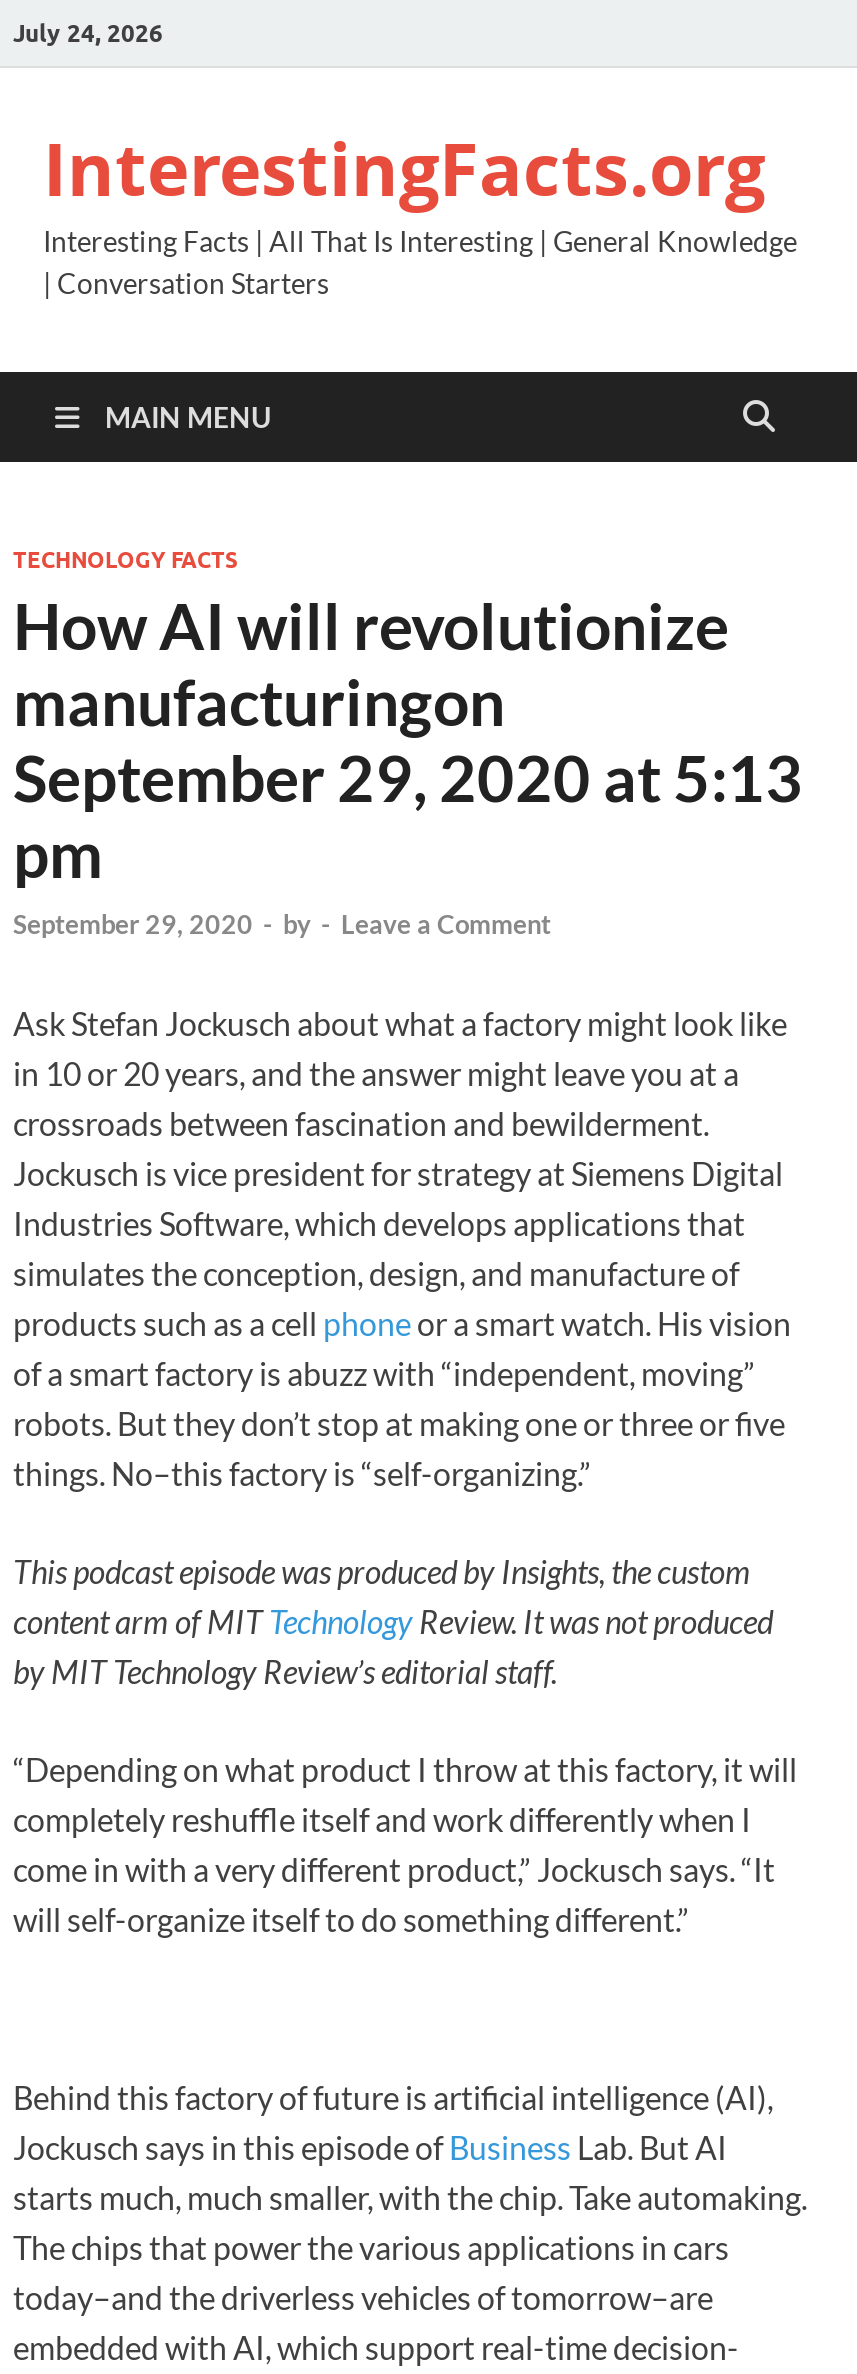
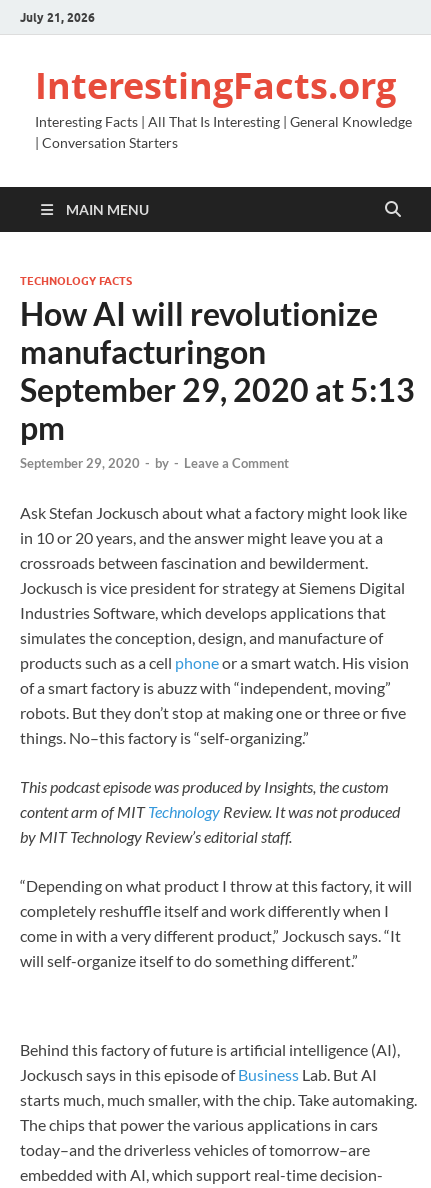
- July 24, 2026
+ July 21, 2026
